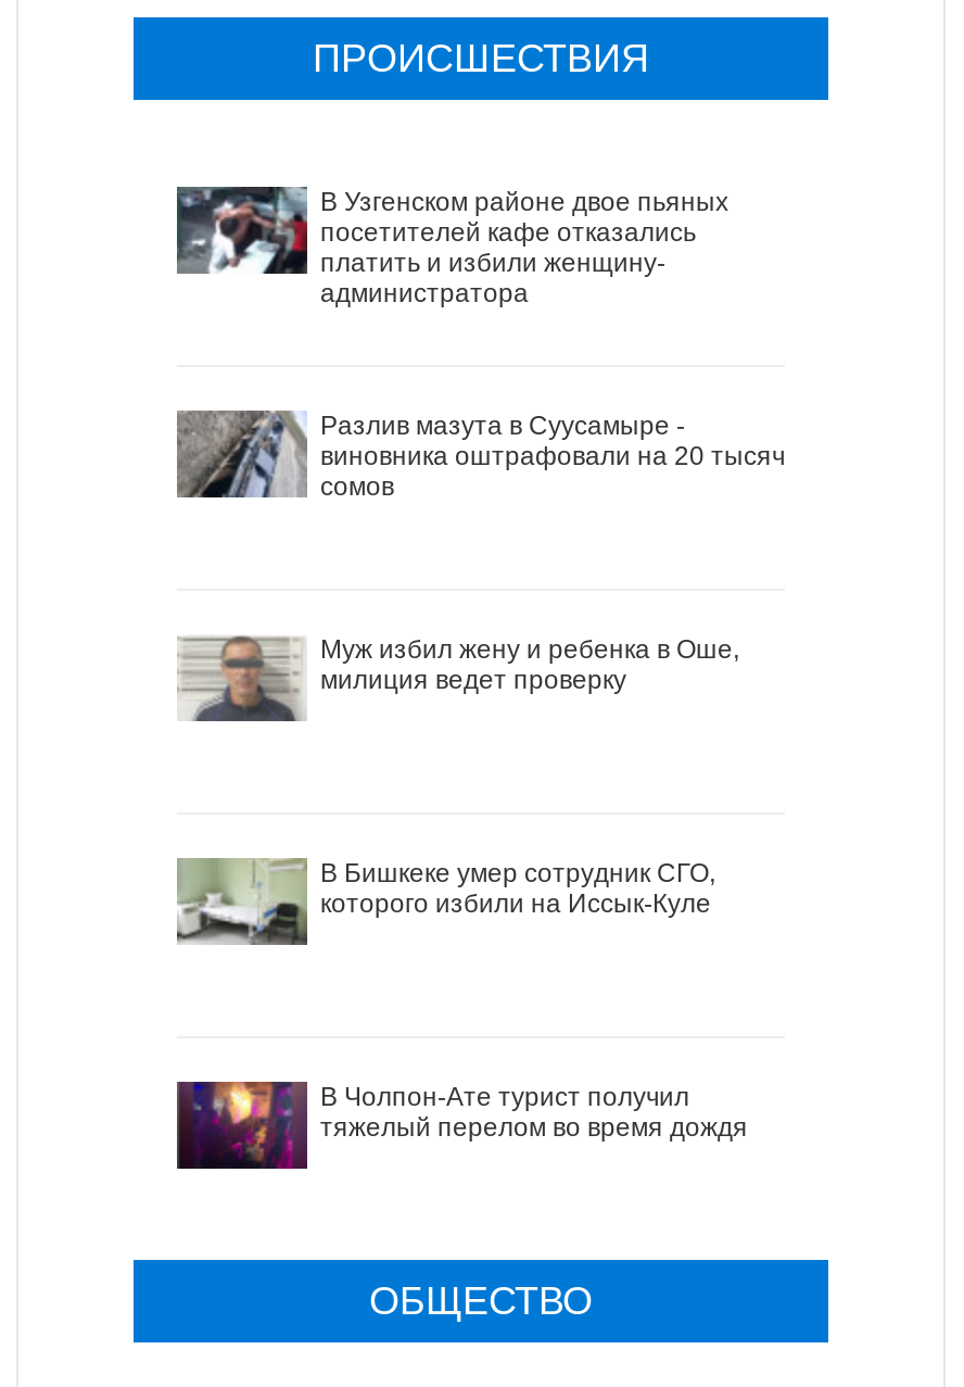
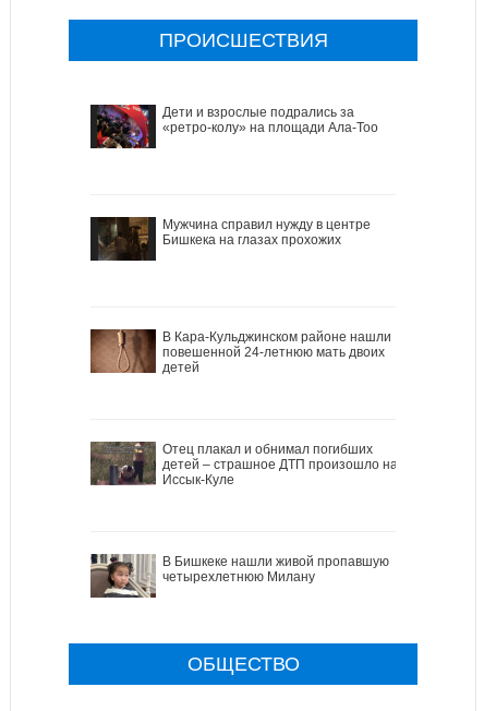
- [image]
- В Узгенском районе двое пьяных
- посетителей кафе отказались
- платить и избили женщину-
- администратора
+ [image]
+ Дети и взрослые подрались за
+ «ретро-колу» на площади Ала-Тоо

- [image]
- Разлив мазута в Суусамыре -
- виновника оштрафовали на 20 тысяч
- сомов
+ [image]
+ Мужчина справил нужду в центре
+ Бишкека на глазах прохожих

- [image]
- Муж избил жену и ребенка в Оше,
- милиция ведет проверку
+ [image]
+ В Кара-Кульджинском районе нашли
+ повешенной 24-летнюю мать двоих
+ детей

- [image]
- В Бишкеке умер сотрудник СГО,
- которого избили на Иссык-Куле
+ [image]
+ Отец плакал и обнимал погибших
+ детей – страшное ДТП произошло на
+ Иссык-Куле

- [image]
- В Чолпон-Ате турист получил
- тяжелый перелом во время дождя
+ [image]
+ В Бишкеке нашли живой пропавшую
+ четырехлетнюю Милану
